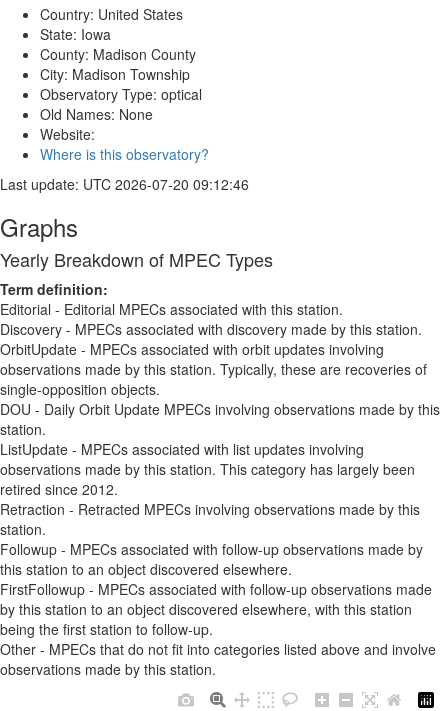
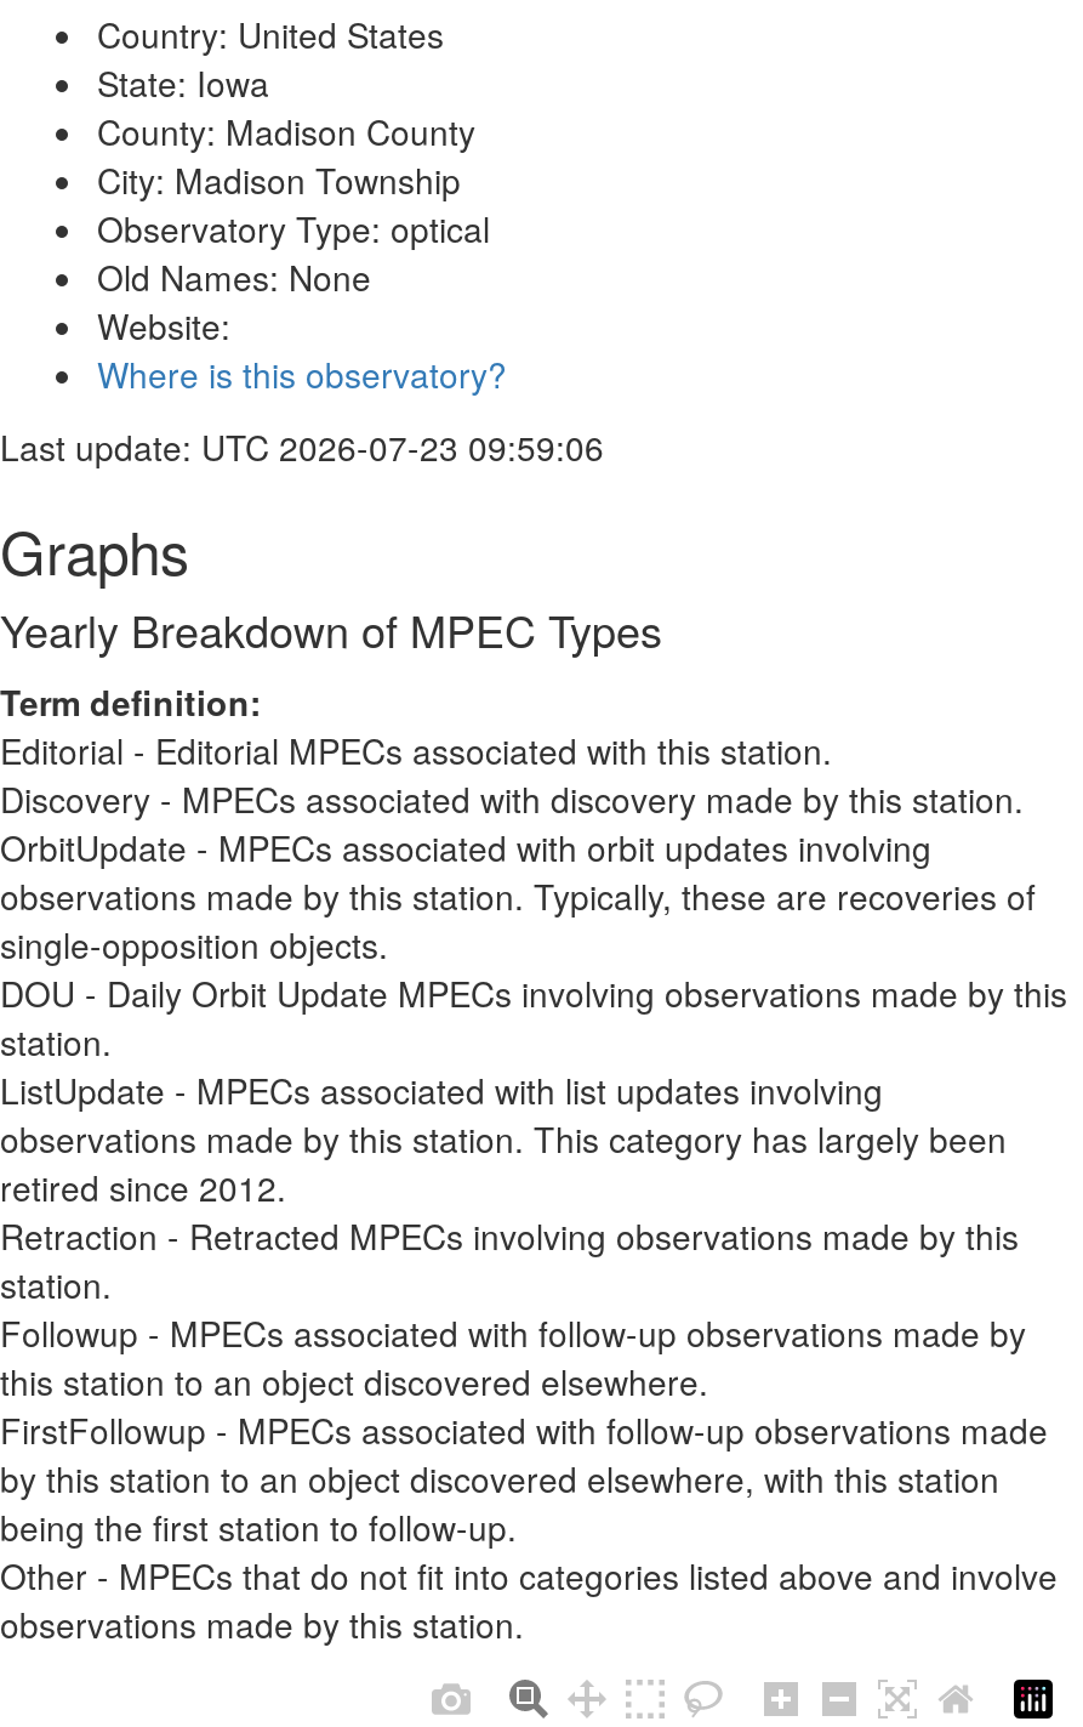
- Last update: UTC 2026-07-20 09:12:46
+ Last update: UTC 2026-07-23 09:59:06
